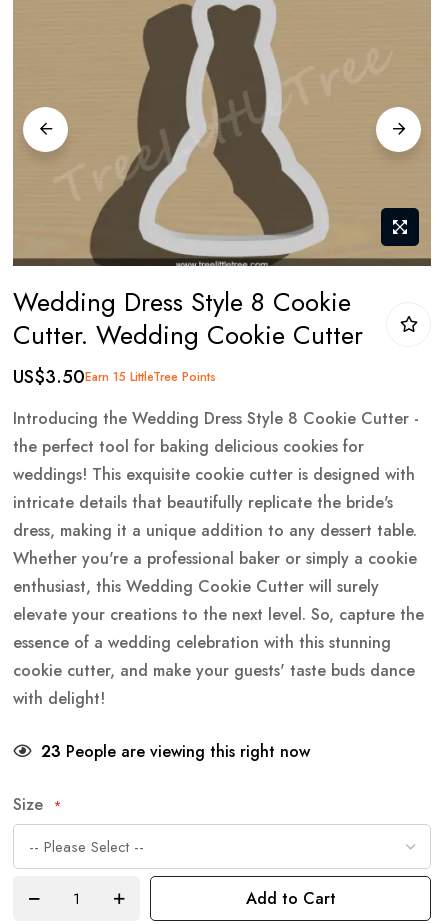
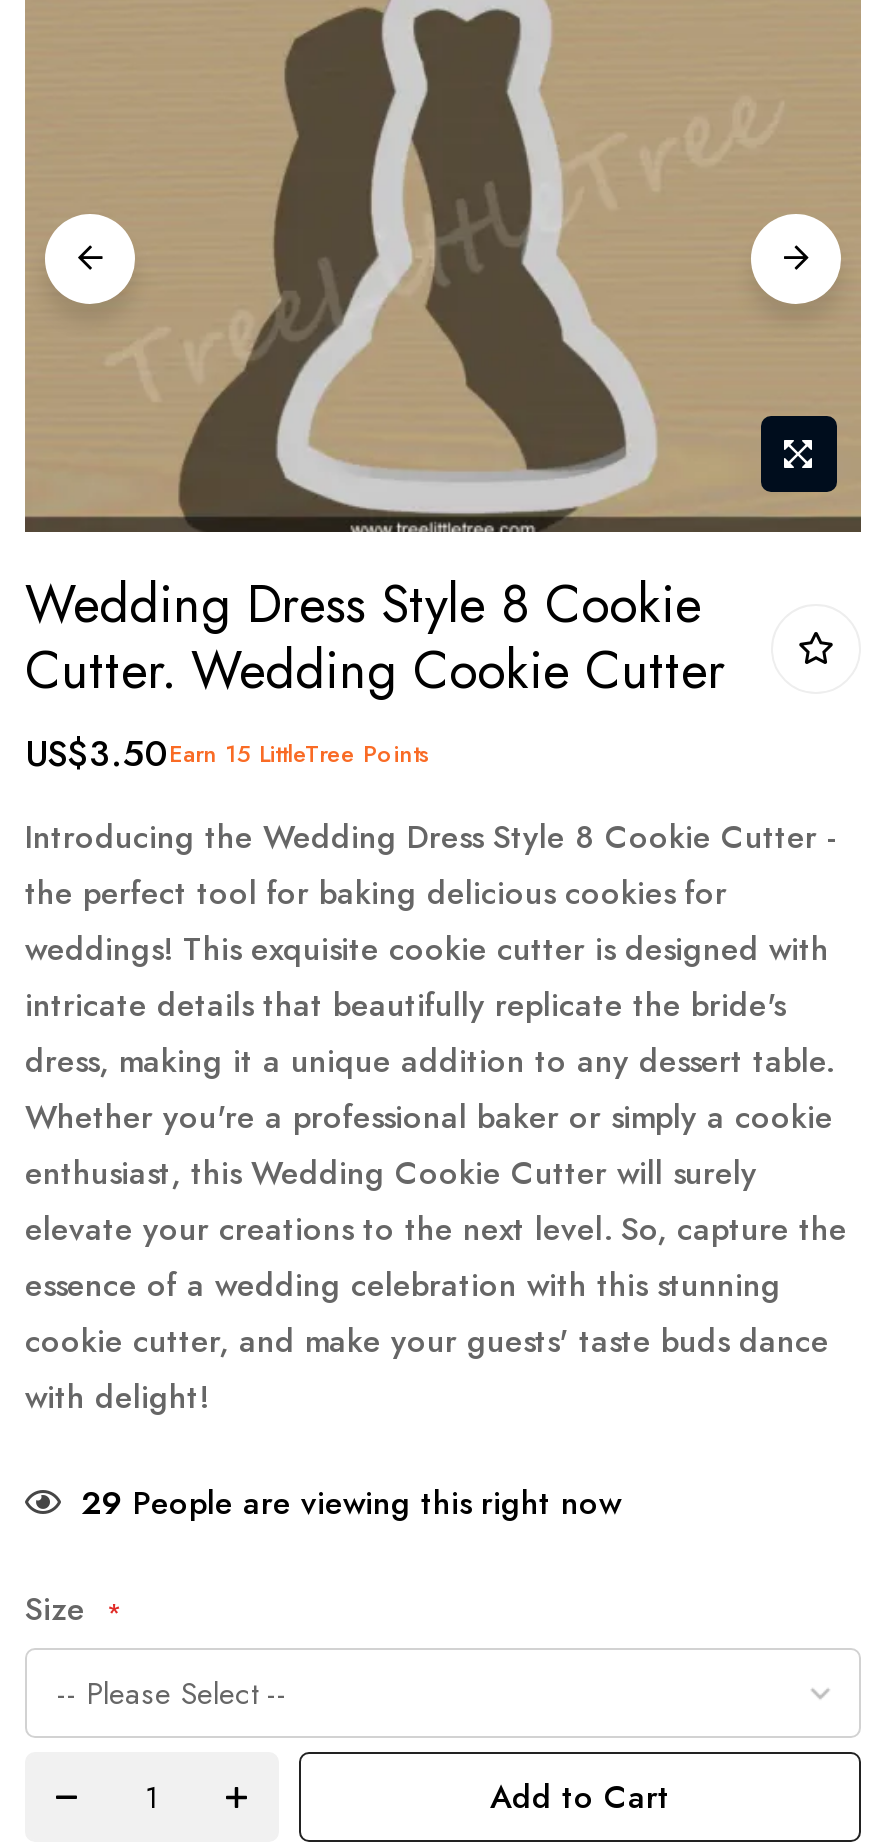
- 23 People are viewing this right now
+ 29 People are viewing this right now
